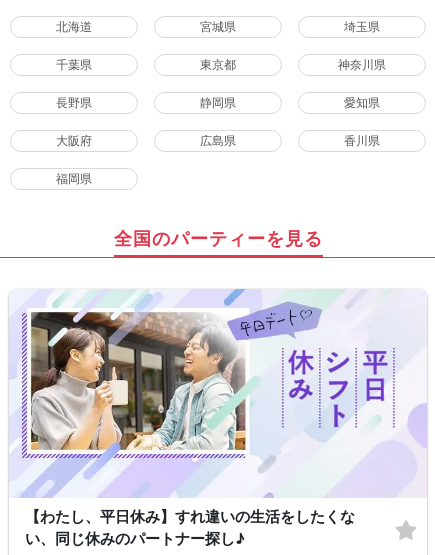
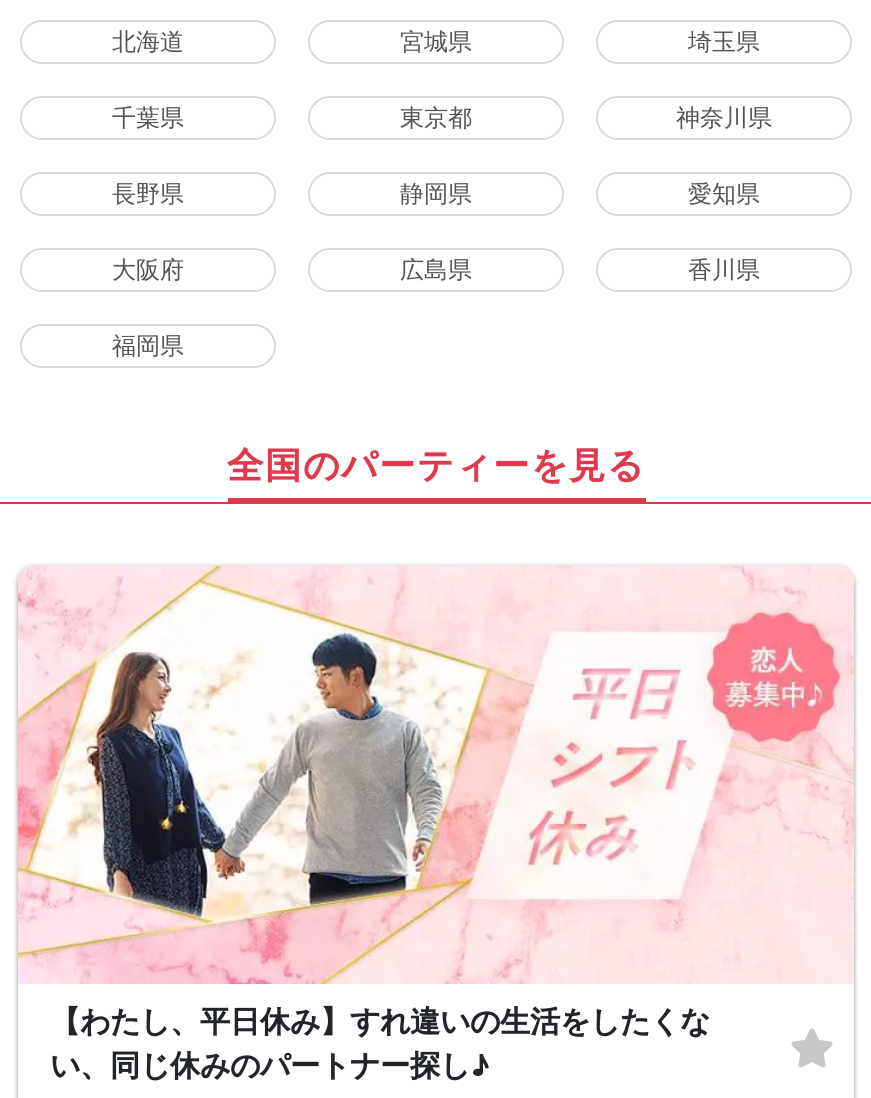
- [image]
+ [image]
